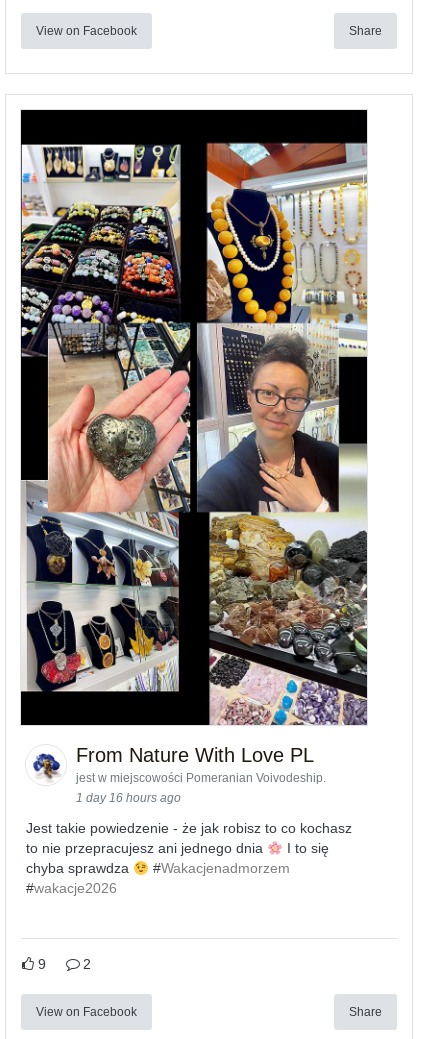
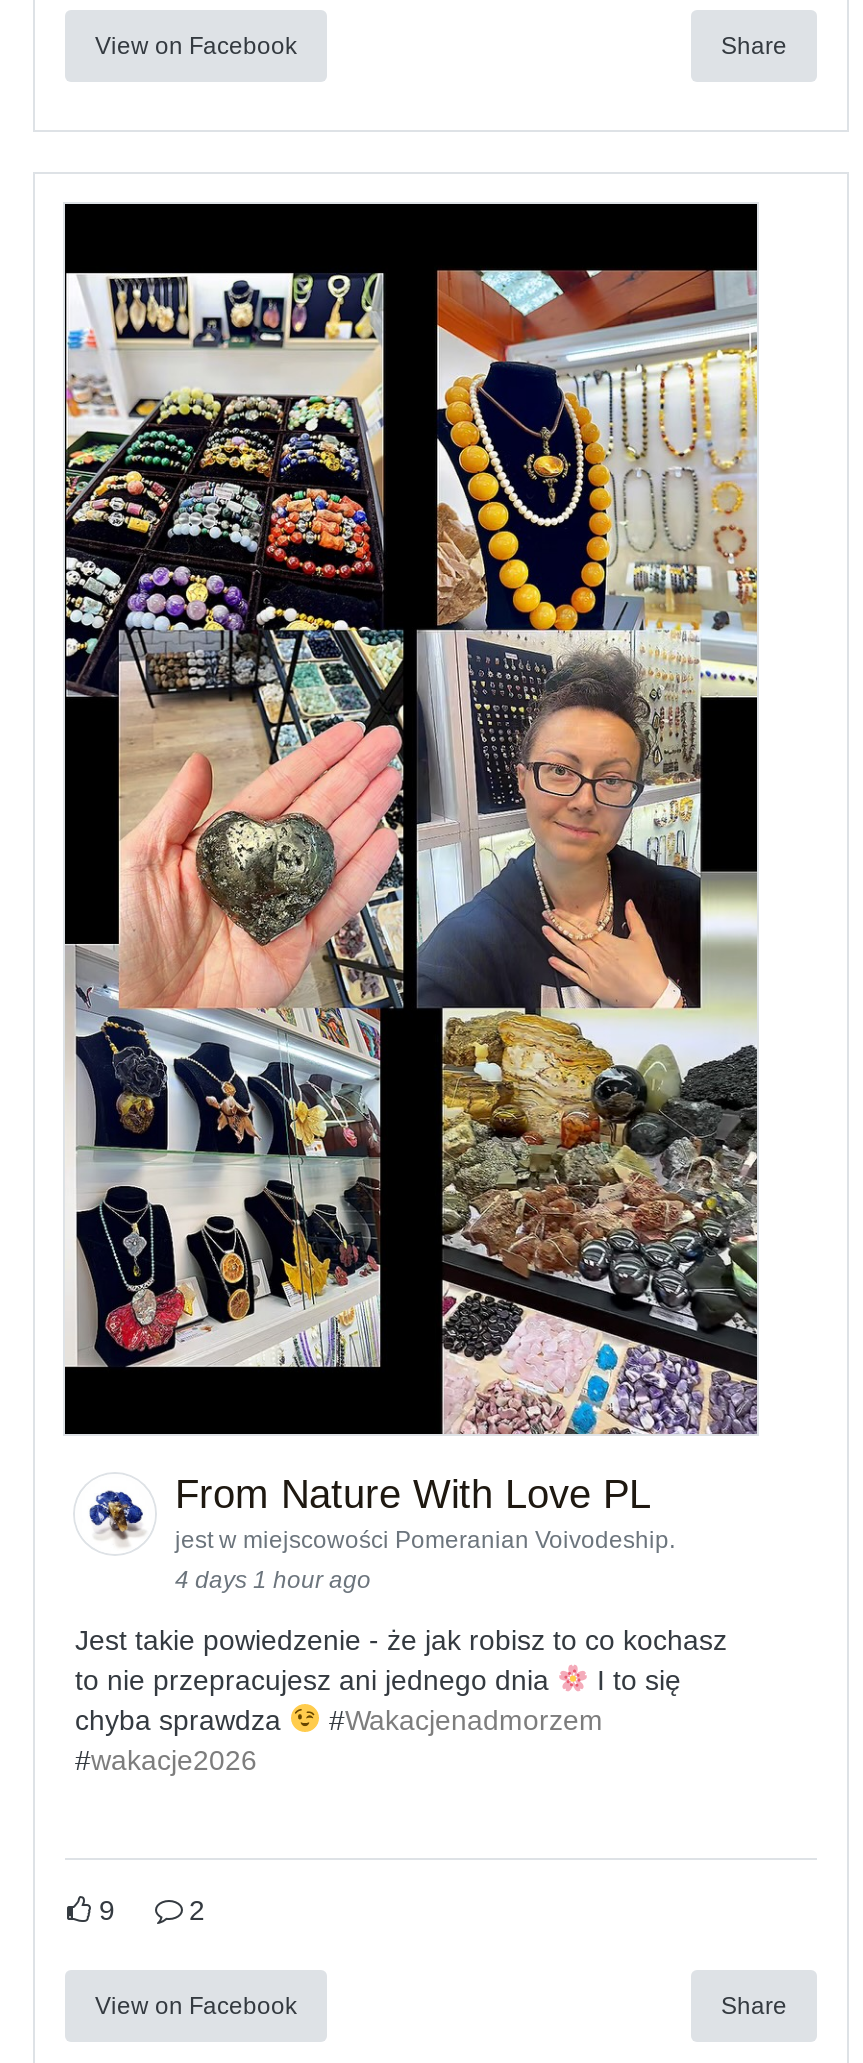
- 1 day 16 hours ago
+ 4 days 1 hour ago
